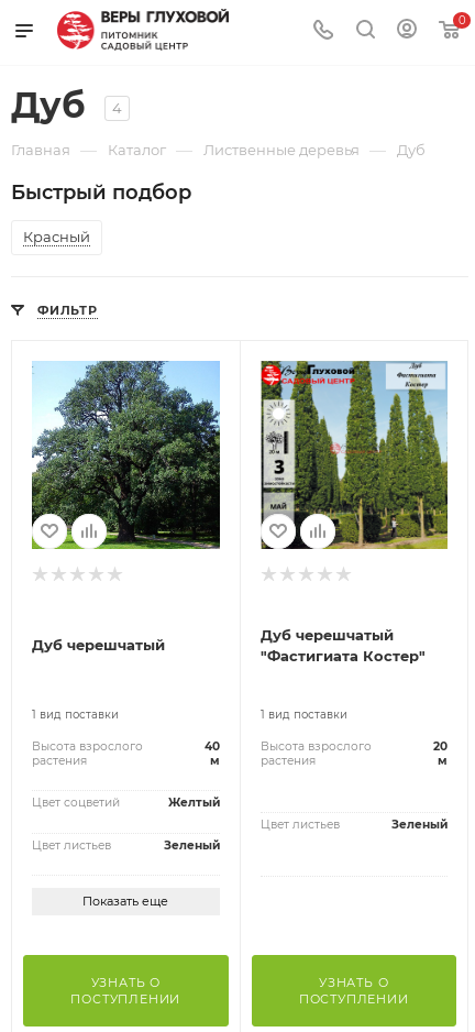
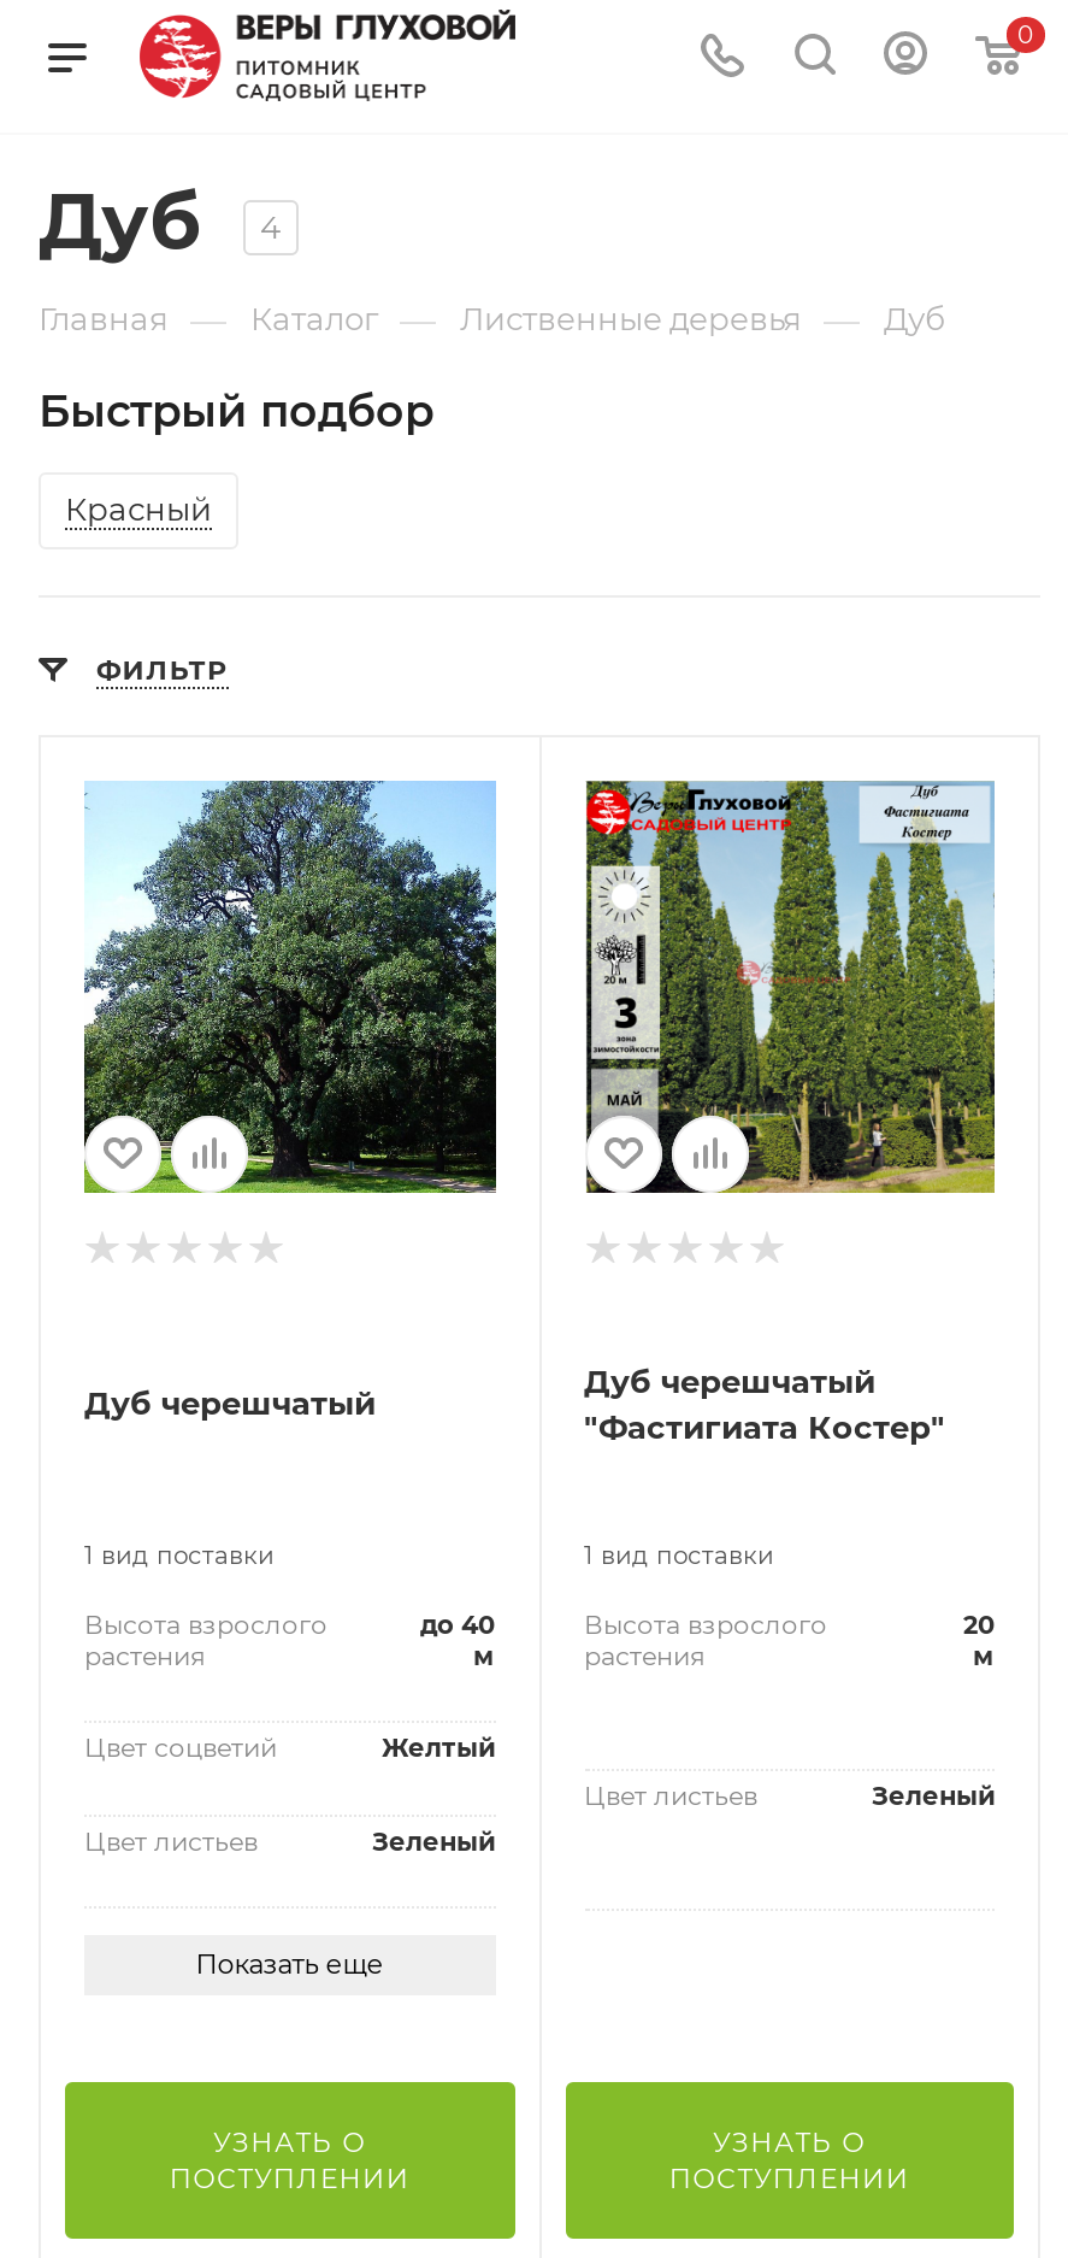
- 40
+ до 40
